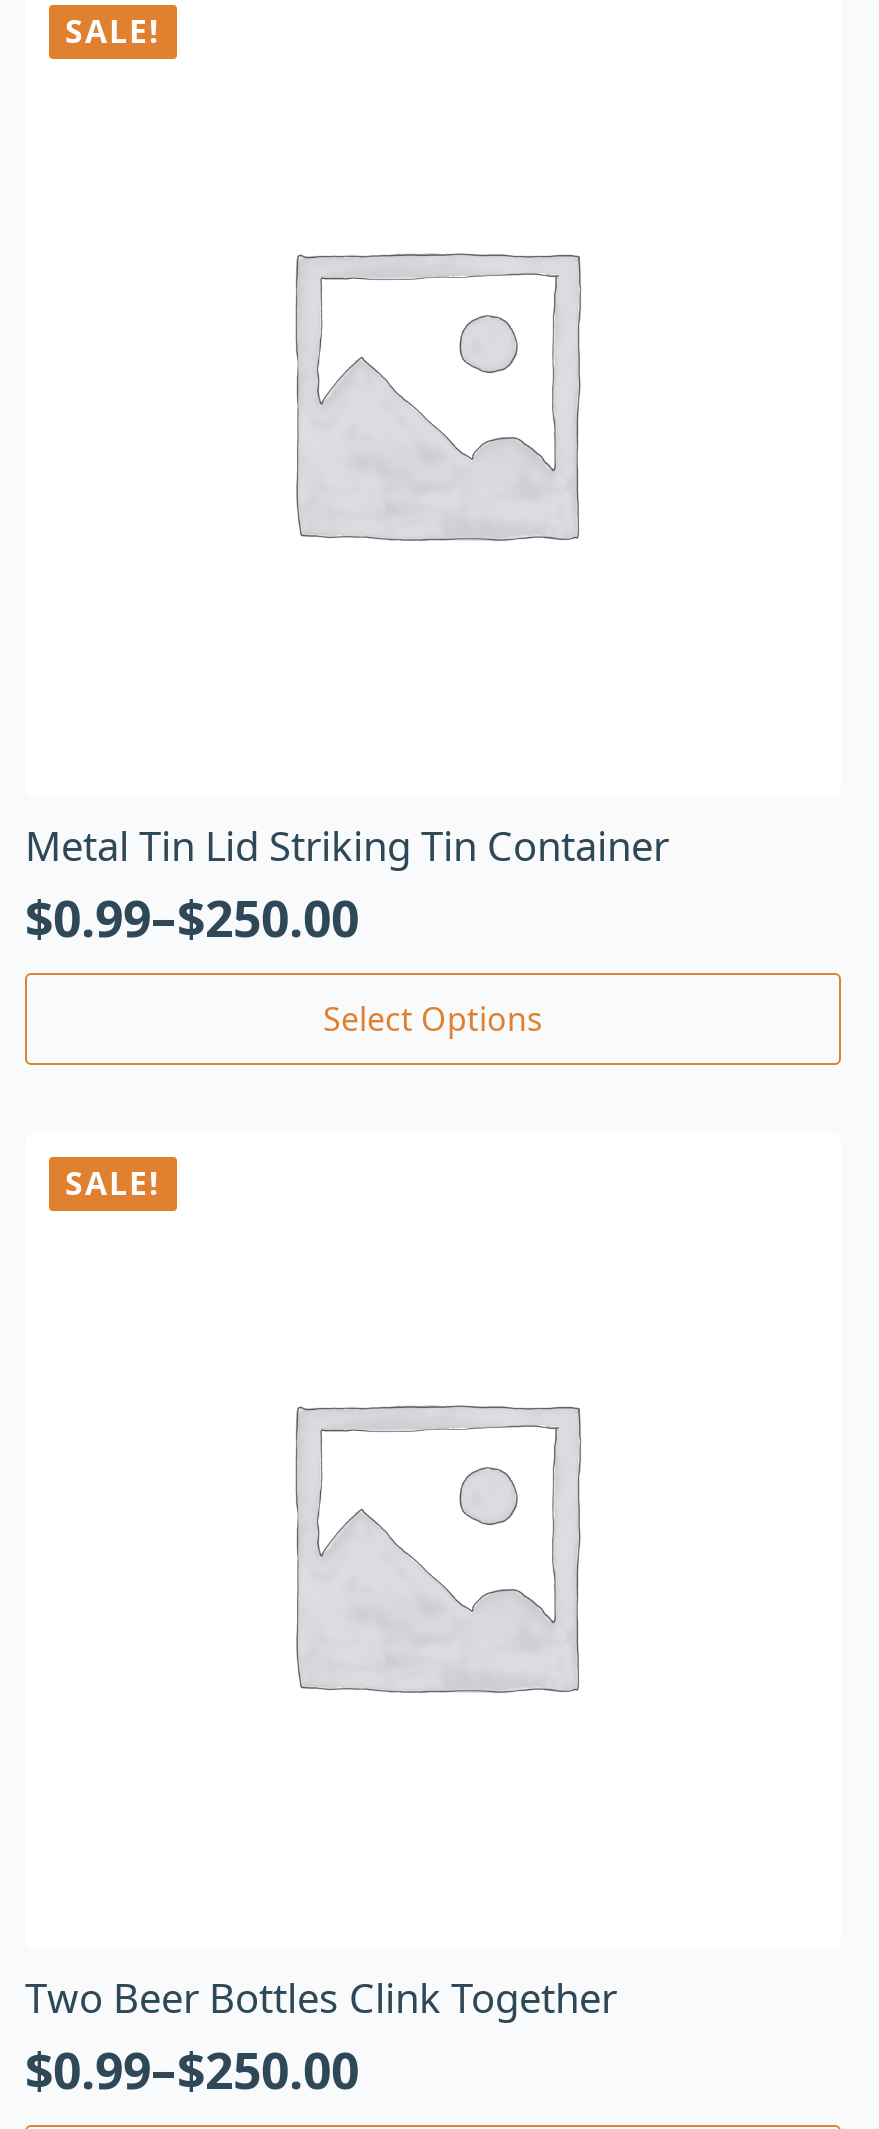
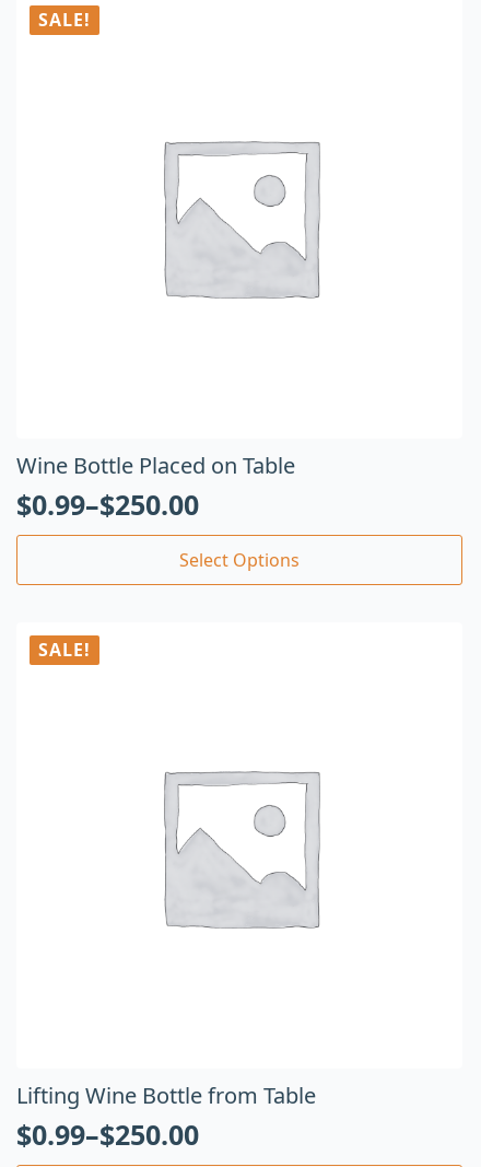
- Metal Tin Lid Striking Tin Container
+ Wine Bottle Placed on Table

- Two Beer Bottles Clink Together
+ Lifting Wine Bottle from Table
